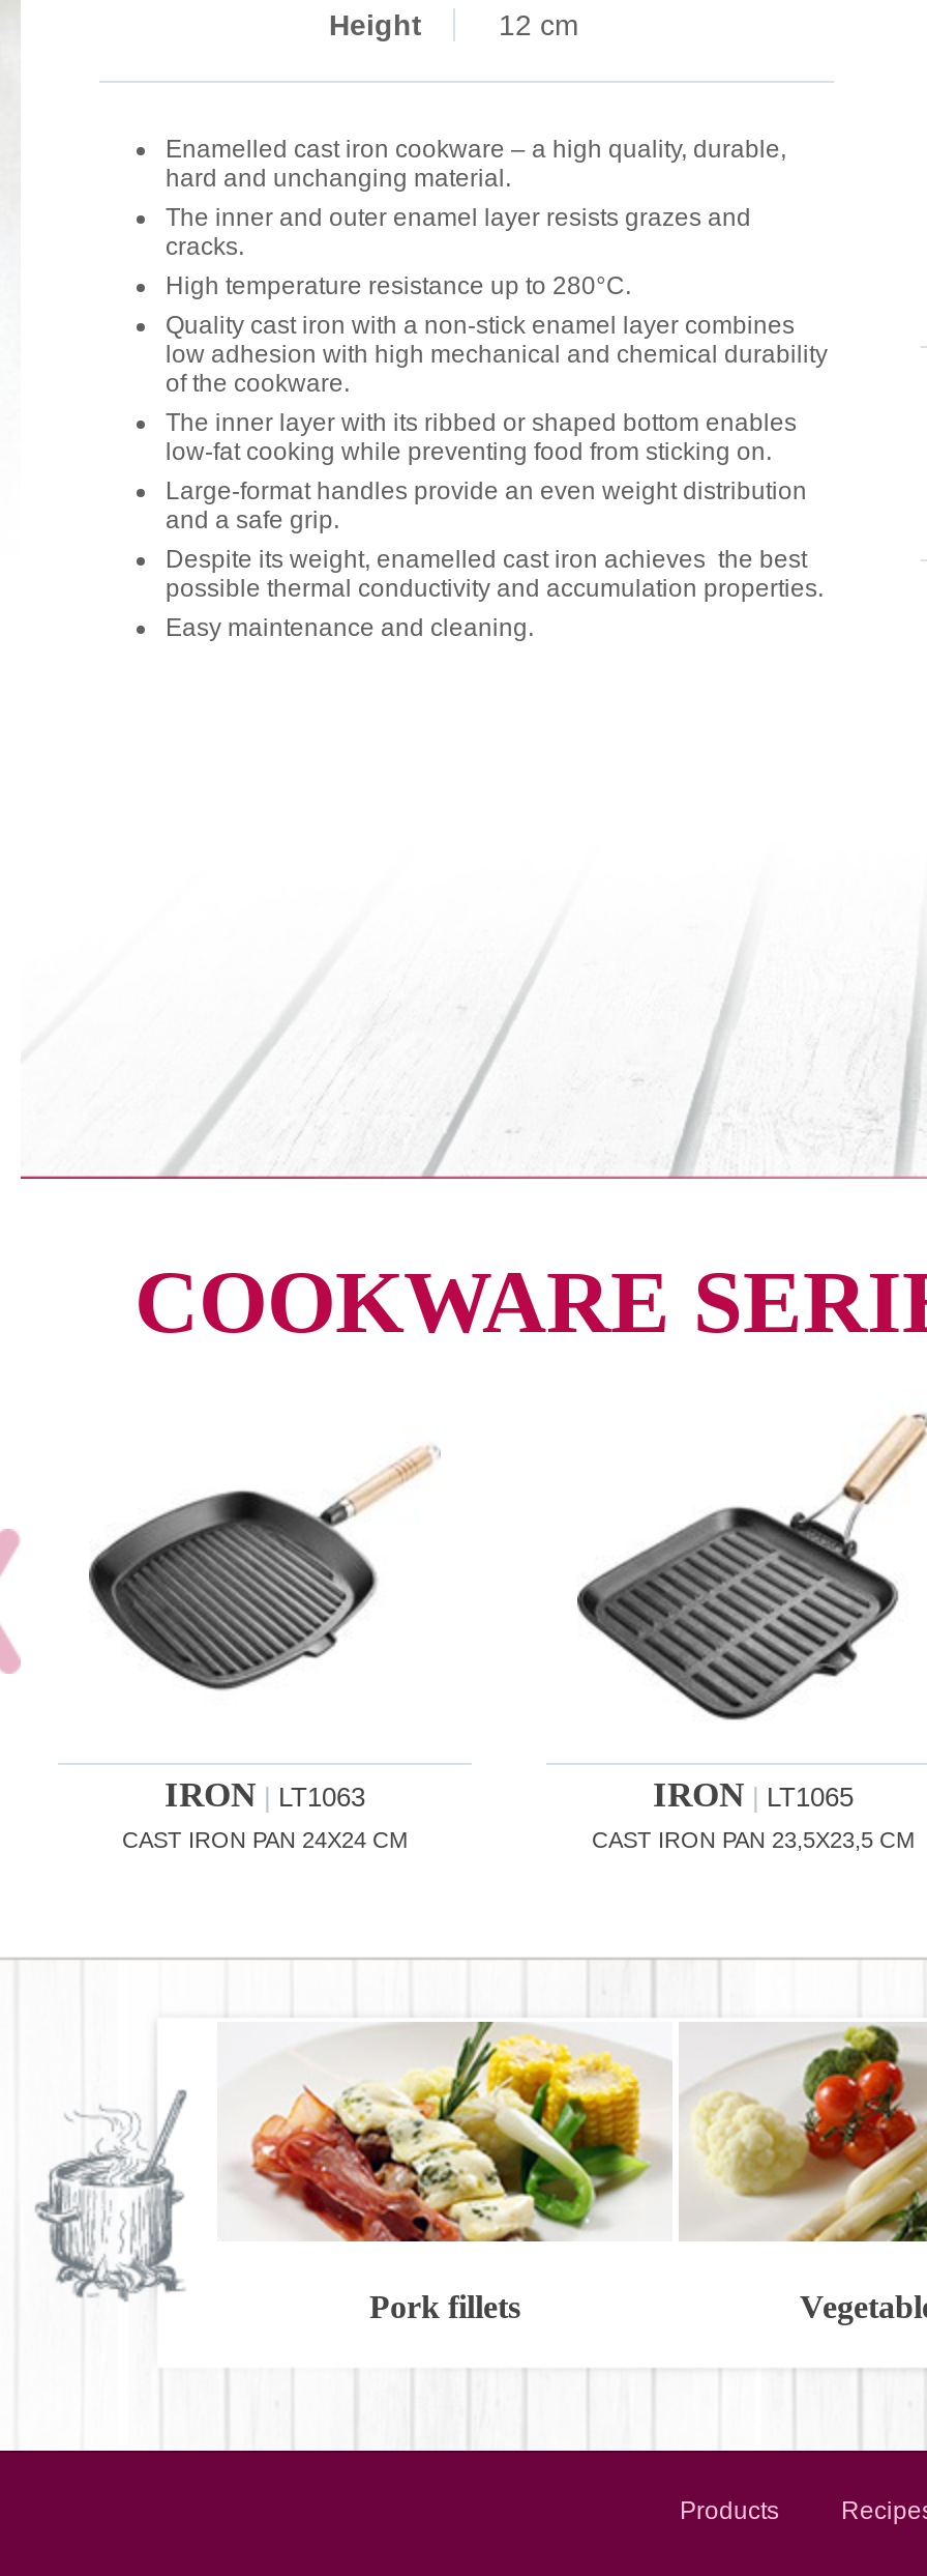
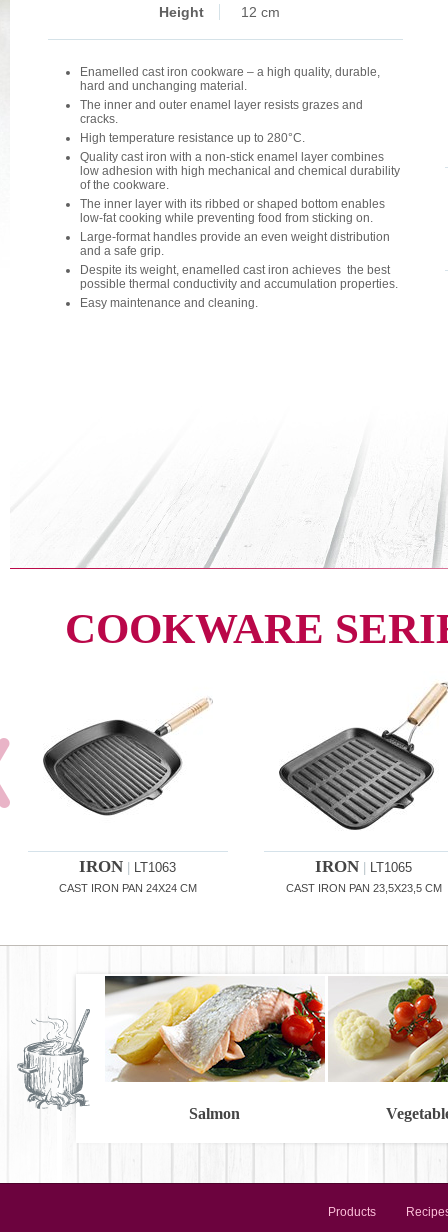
- [image]
- Pork fillets
+ [image]
+ Salmon
